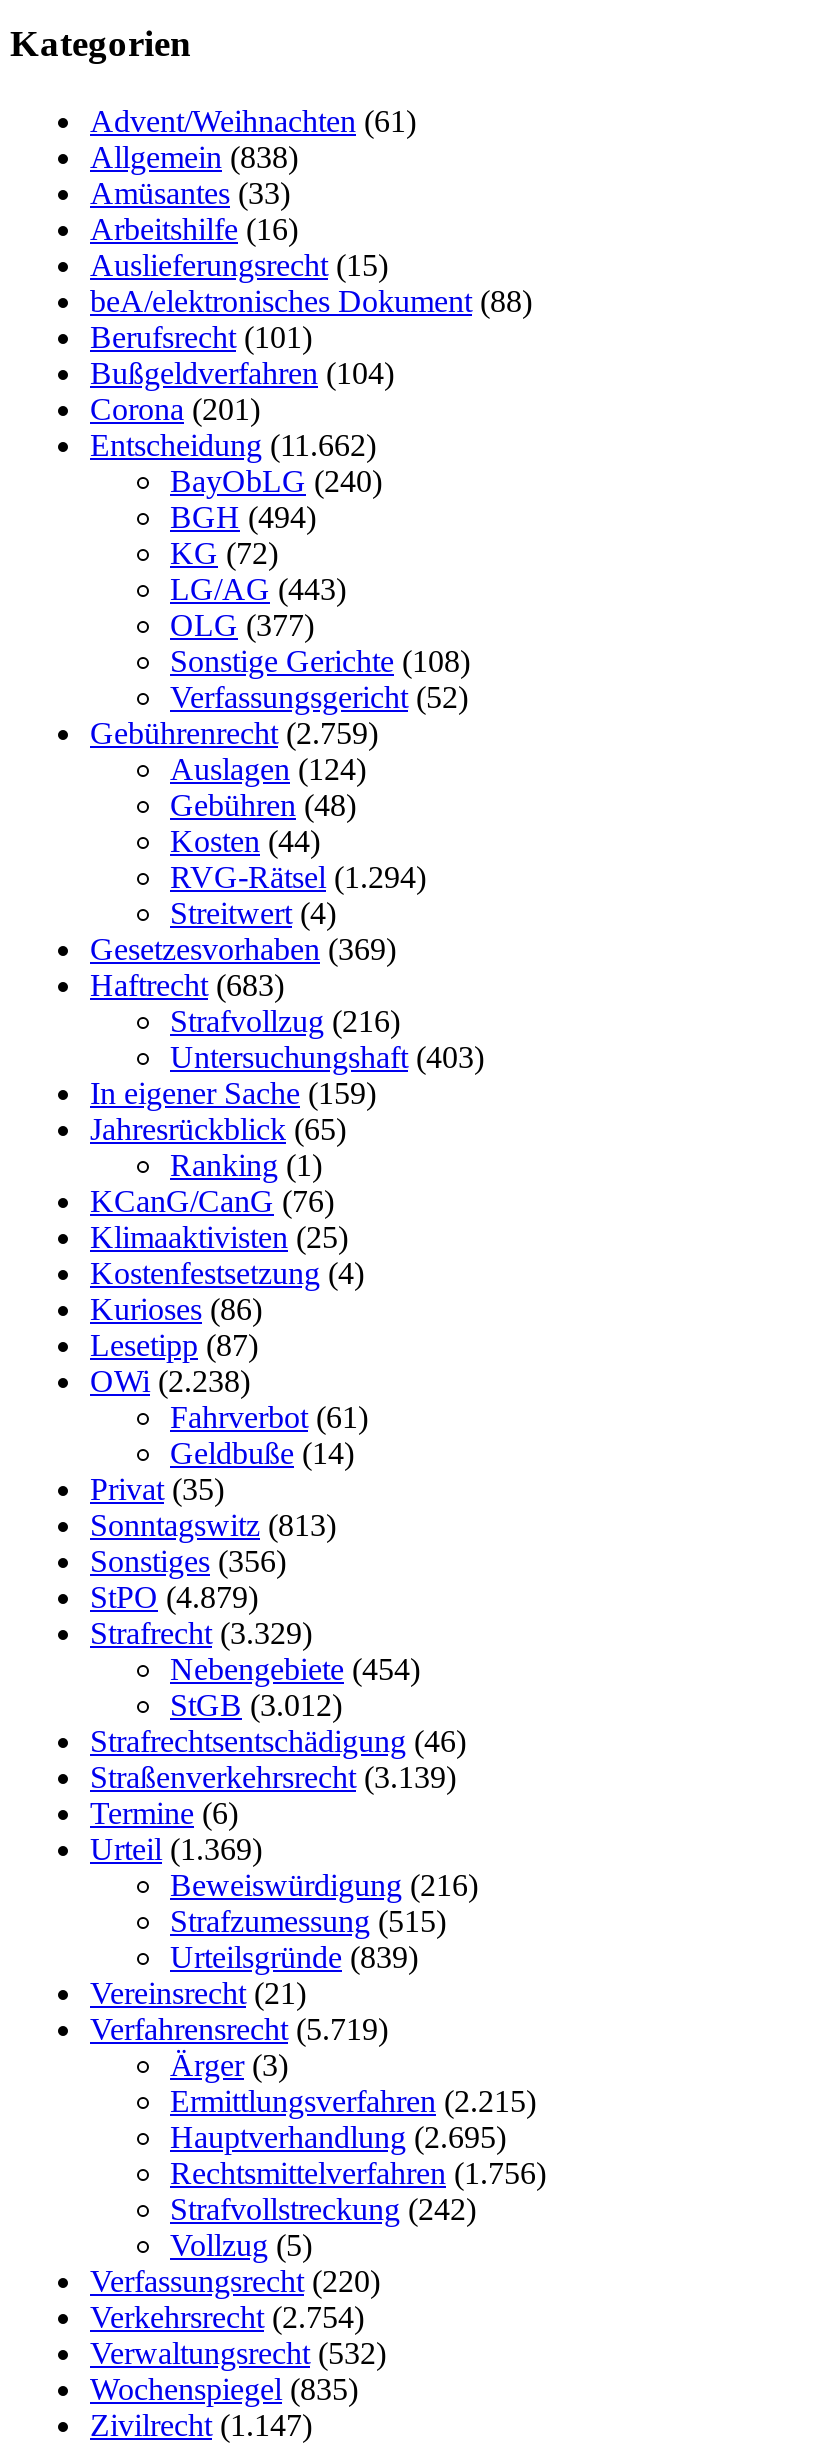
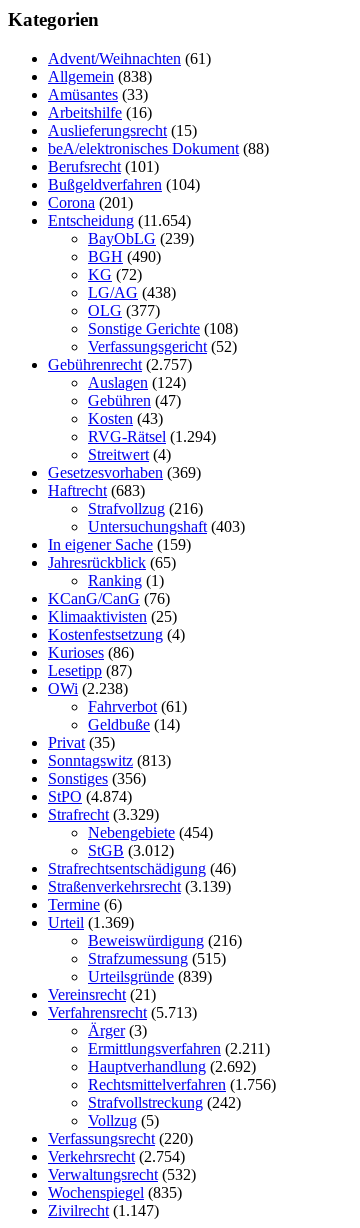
- Entscheidung (11.662)
+ Entscheidung (11.654)

- BayObLG (240)
+ BayObLG (239)

- BGH (494)
+ BGH (490)

- LG/AG (443)
+ LG/AG (438)

- Gebührenrecht (2.759)
+ Gebührenrecht (2.757)

- Gebühren (48)
+ Gebühren (47)

- Kosten (44)
+ Kosten (43)

- StPO (4.879)
+ StPO (4.874)

- Verfahrensrecht (5.719)
+ Verfahrensrecht (5.713)

- Ermittlungsverfahren (2.215)
+ Ermittlungsverfahren (2.211)

- Hauptverhandlung (2.695)
+ Hauptverhandlung (2.692)
